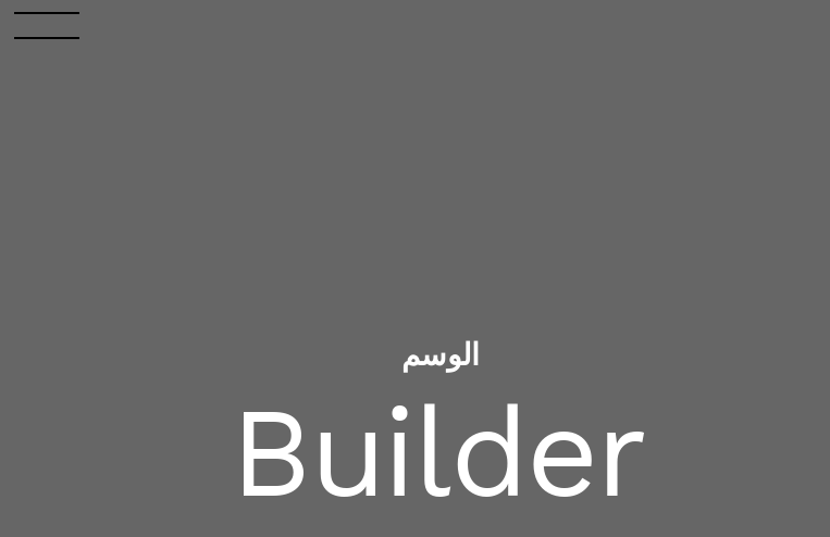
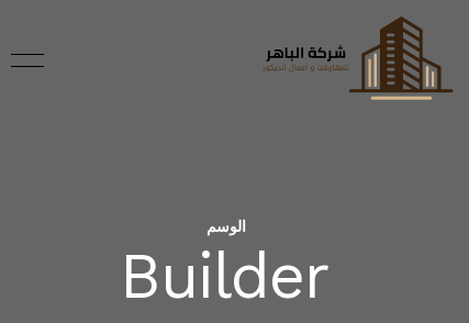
+ [image]
